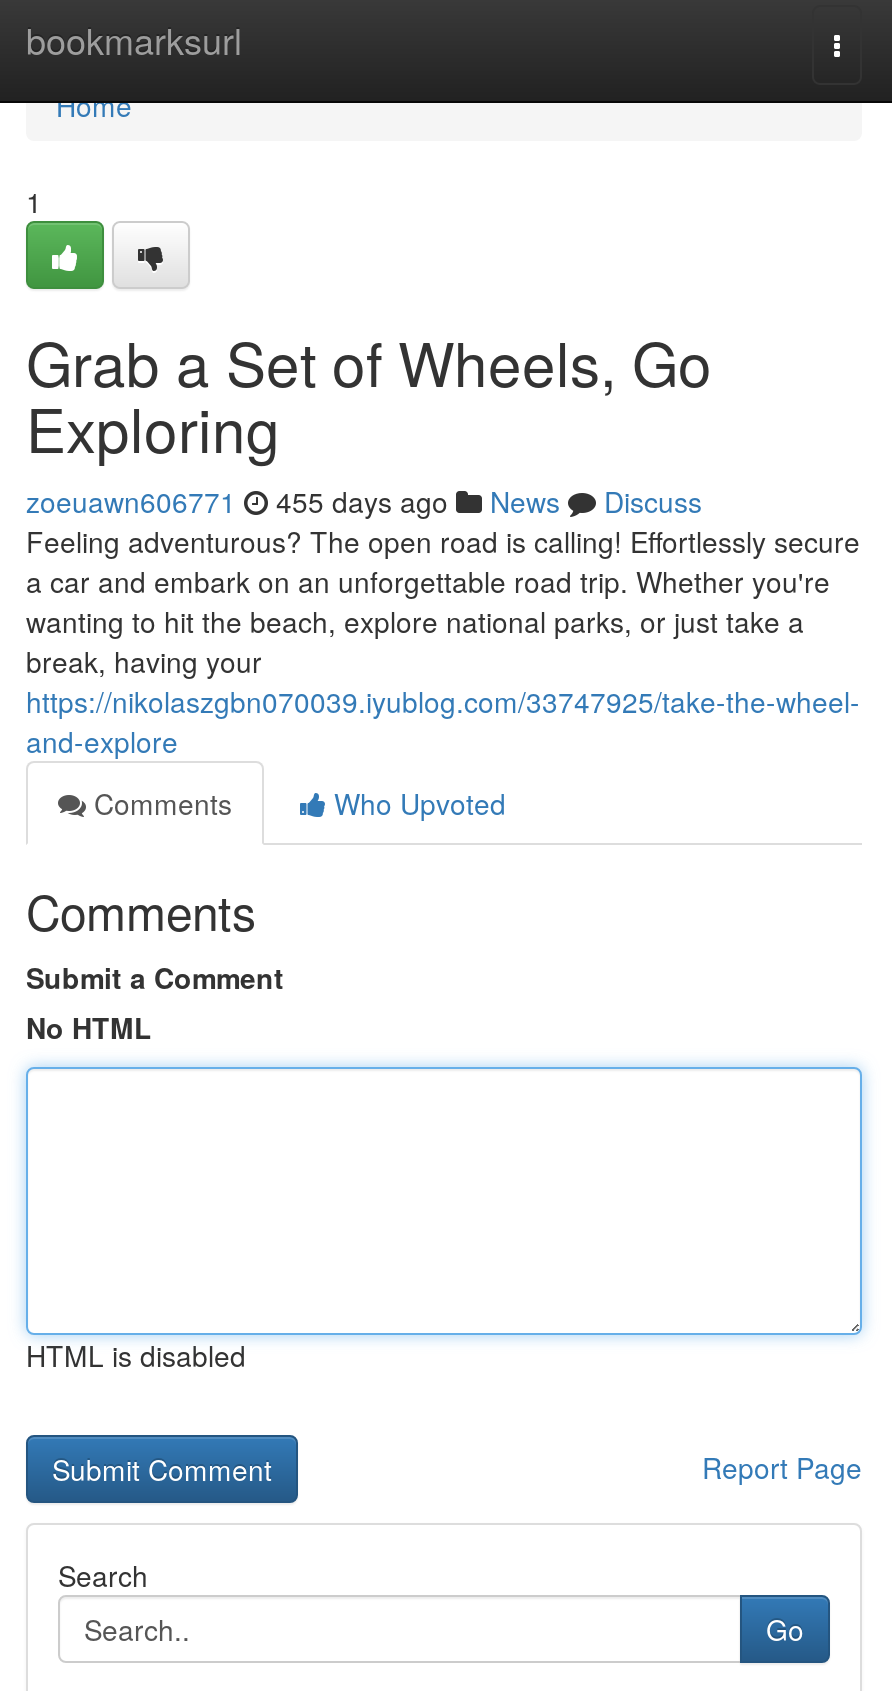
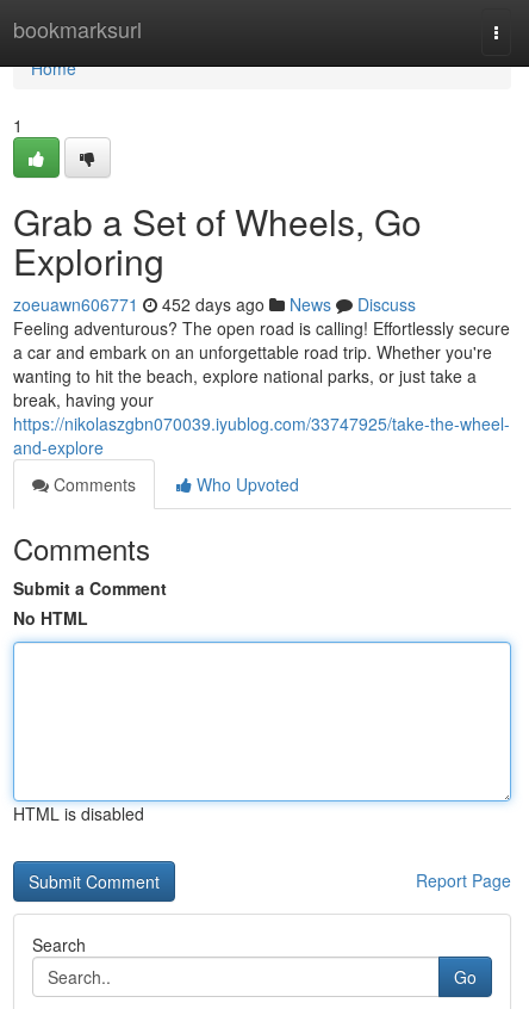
- zoeuawn606771 455 days ago News Discuss
+ zoeuawn606771 452 days ago News Discuss
